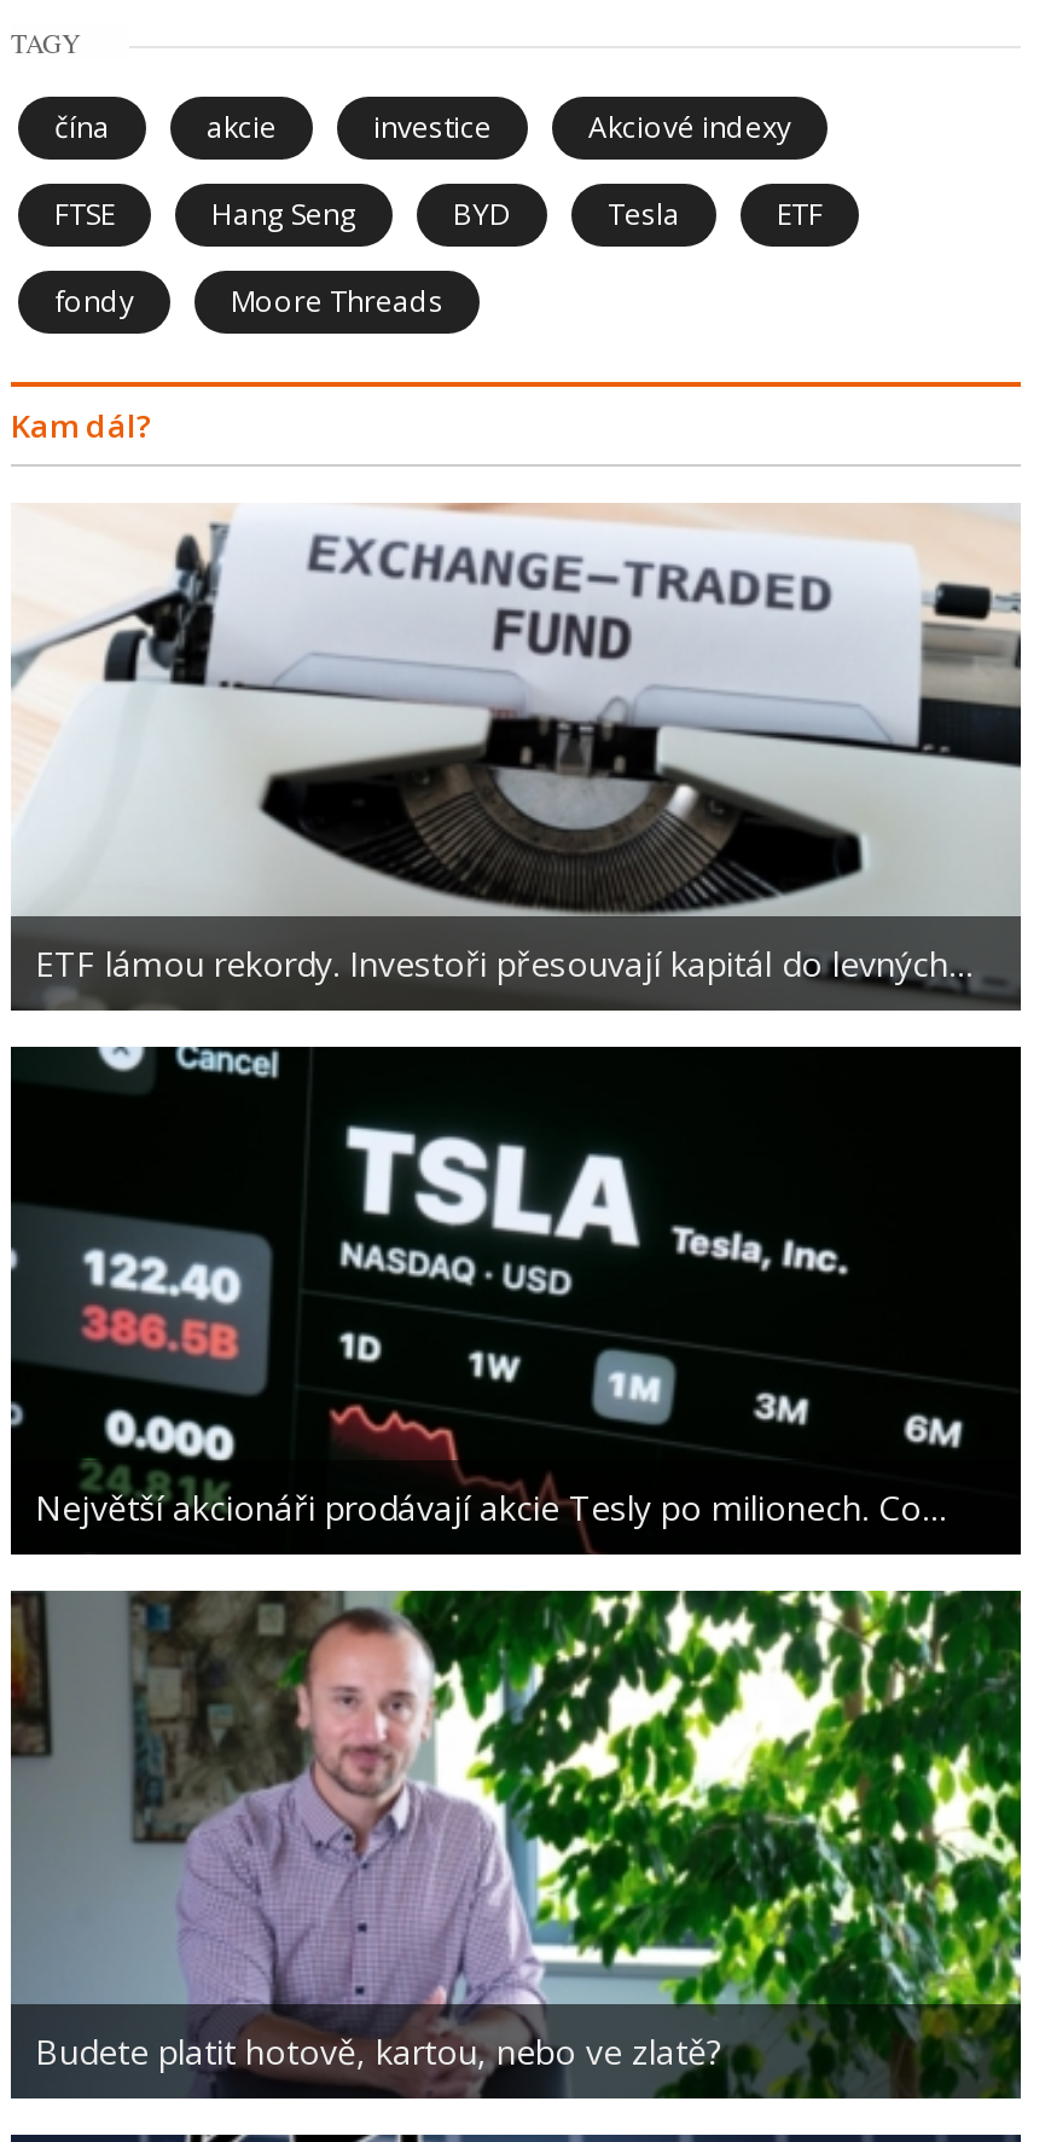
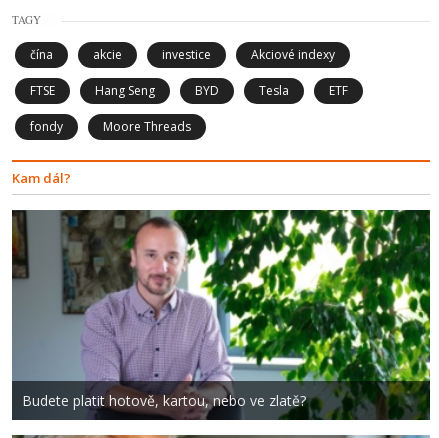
- [image]
- ETF lámou rekordy. Investoři přesouvají kapitál do levných…

- [image]
- Největší akcionáři prodávají akcie Tesly po milionech. Co…
